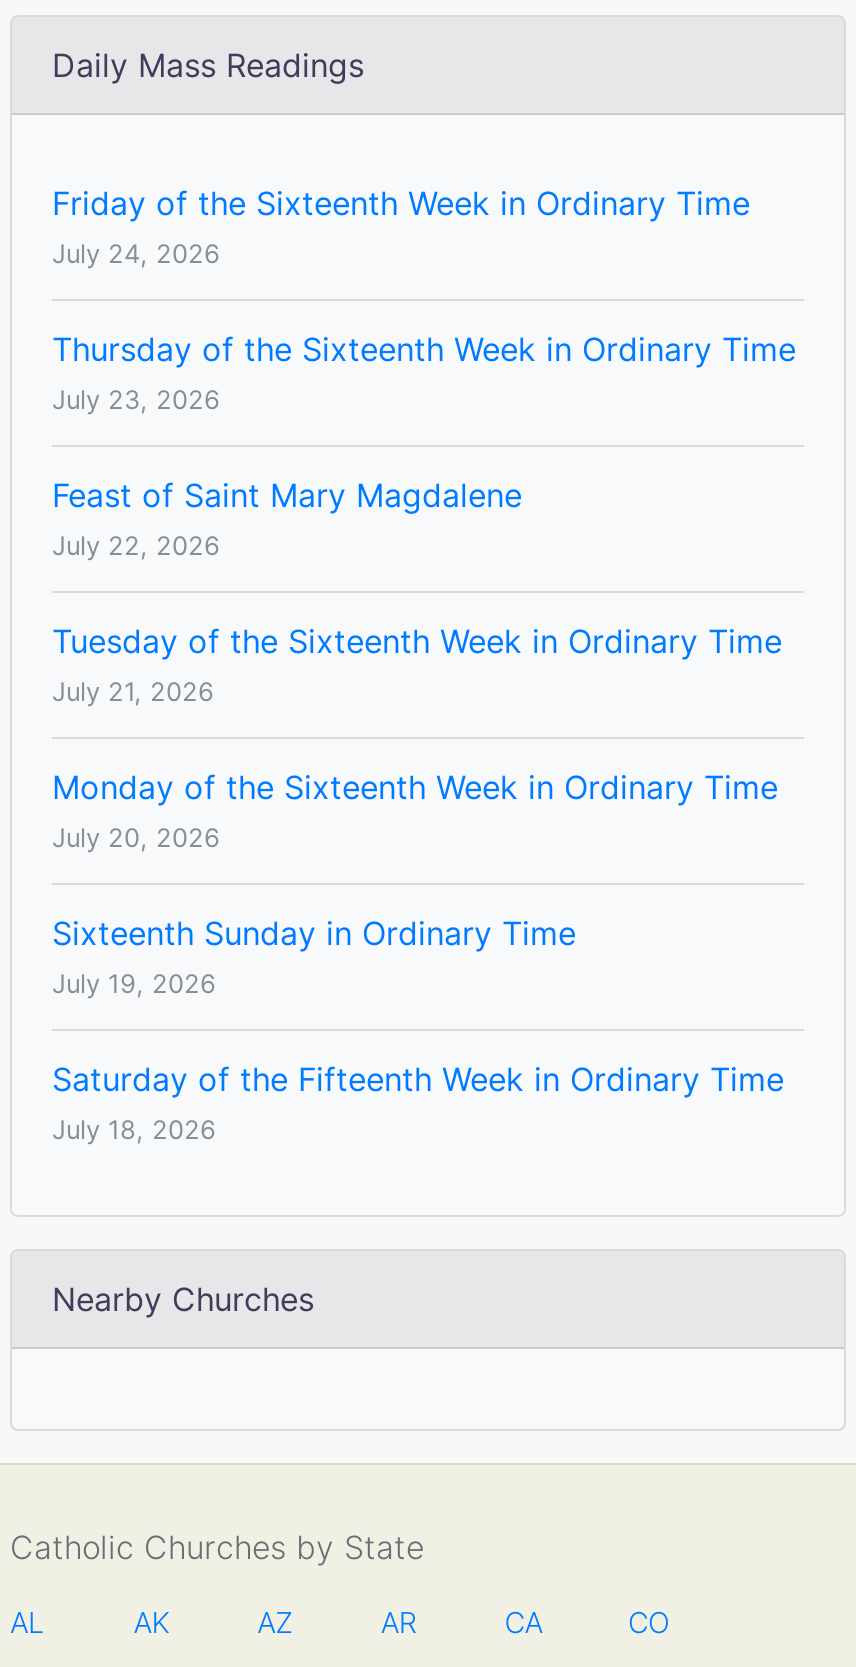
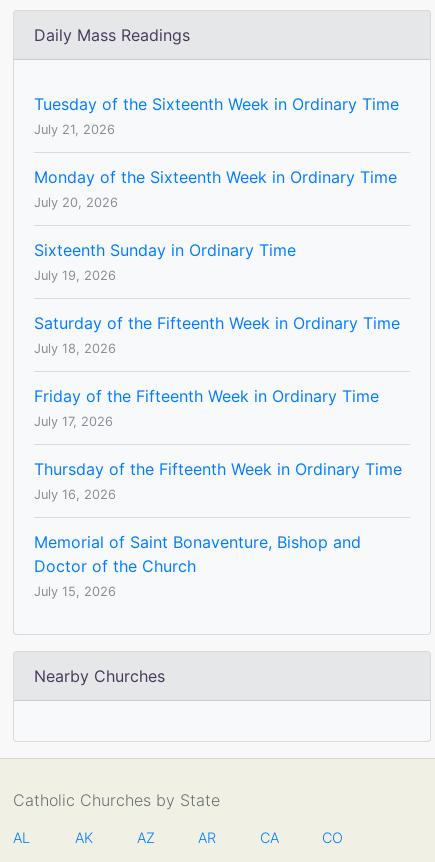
- Friday of the Sixteenth Week in Ordinary Time
- July 24, 2026
- Thursday of the Sixteenth Week in Ordinary Time
- July 23, 2026
- Feast of Saint Mary Magdalene
- July 22, 2026

moved up: Tuesday of the Sixteenth Week in Ordinary Time | July 21, 2026 | Monday of the Sixteenth Week in Ordinary Time | July 20, 2026 | Sixteenth Sunday in Ordinary Time | July 19, 2026 | Saturday of the Fifteenth Week in Ordinary Time | July 18, 2026

+ Friday of the Fifteenth Week in Ordinary Time
+ July 17, 2026
+ Thursday of the Fifteenth Week in Ordinary Time
+ July 16, 2026
+ Memorial of Saint Bonaventure, Bishop and
+ Doctor of the Church
+ July 15, 2026
